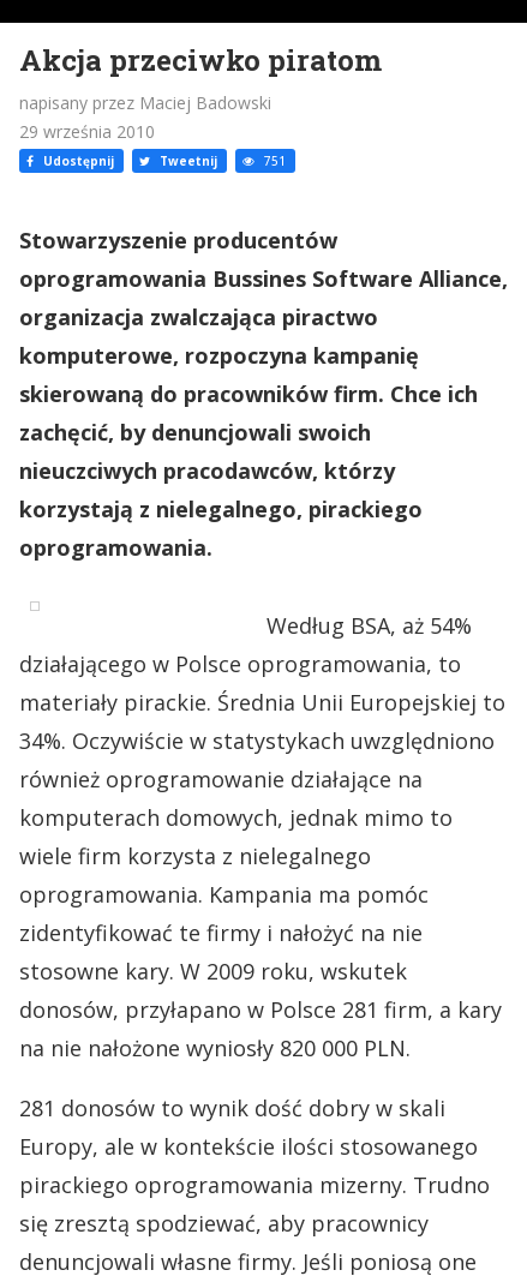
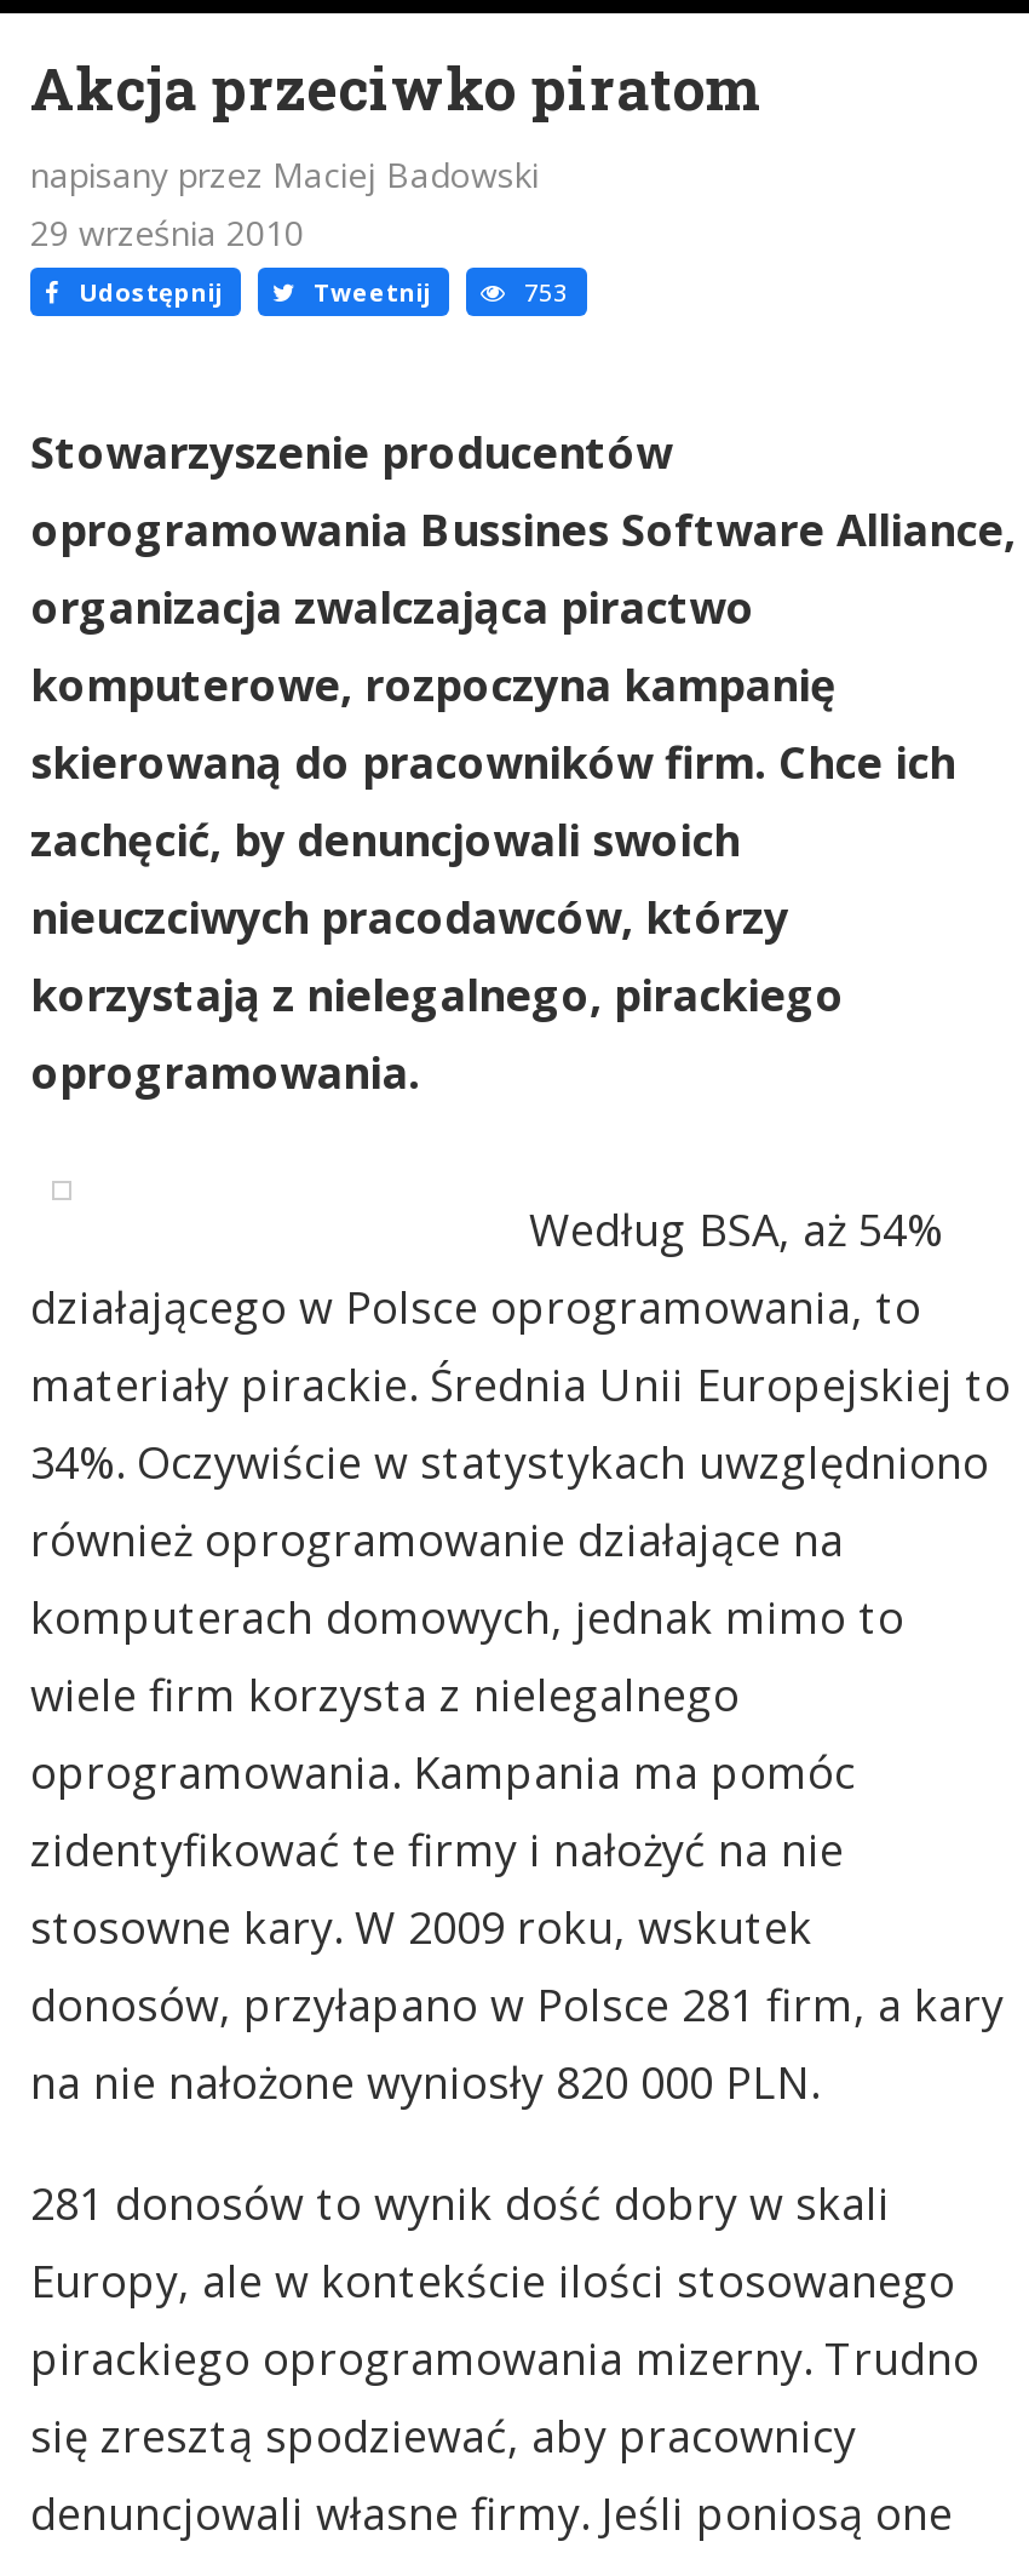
- 751
+ 753
